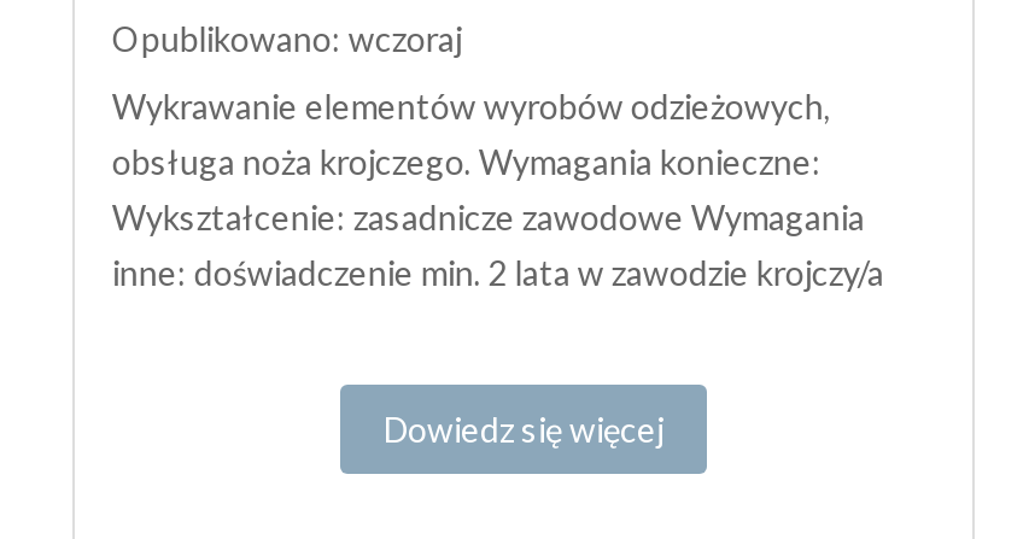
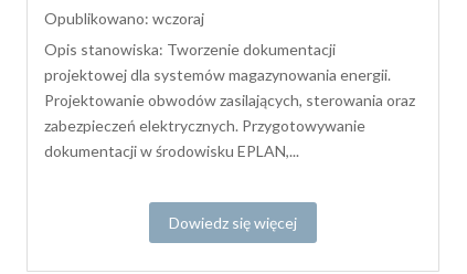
- Wykrawanie elementów wyrobów odzieżowych,
- obsługa noża krojczego. Wymagania konieczne:
- Wykształcenie: zasadnicze zawodowe Wymagania
- inne: doświadczenie min. 2 lata w zawodzie krojczy/a
+ Opis stanowiska: Tworzenie dokumentacji
+ projektowej dla systemów magazynowania energii.
+ Projektowanie obwodów zasilających, sterowania oraz
+ zabezpieczeń elektrycznych. Przygotowywanie
+ dokumentacji w środowisku EPLAN,...
